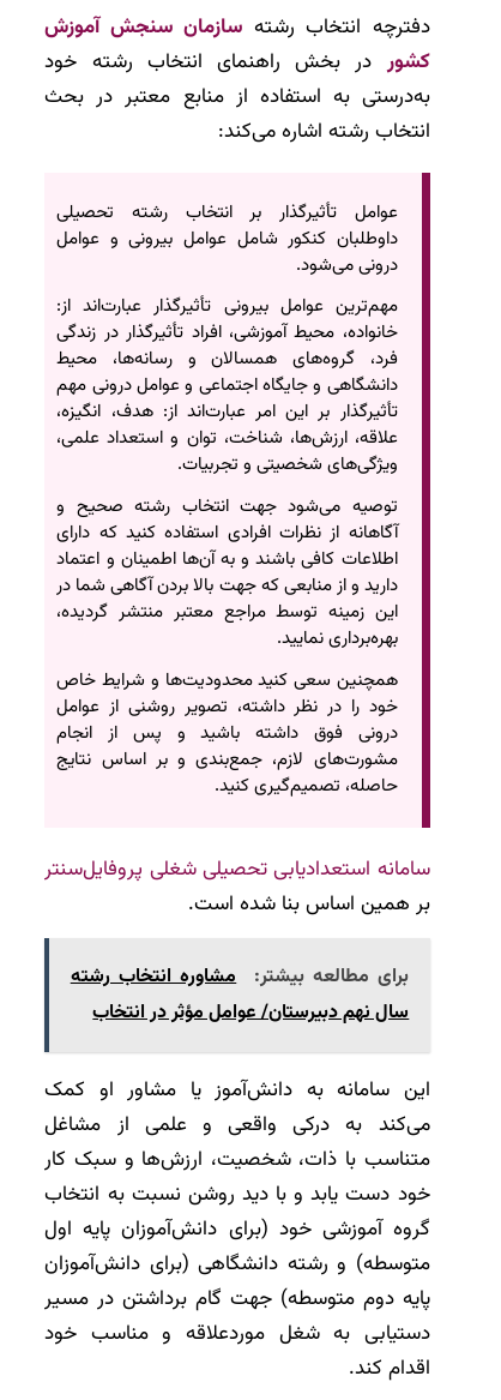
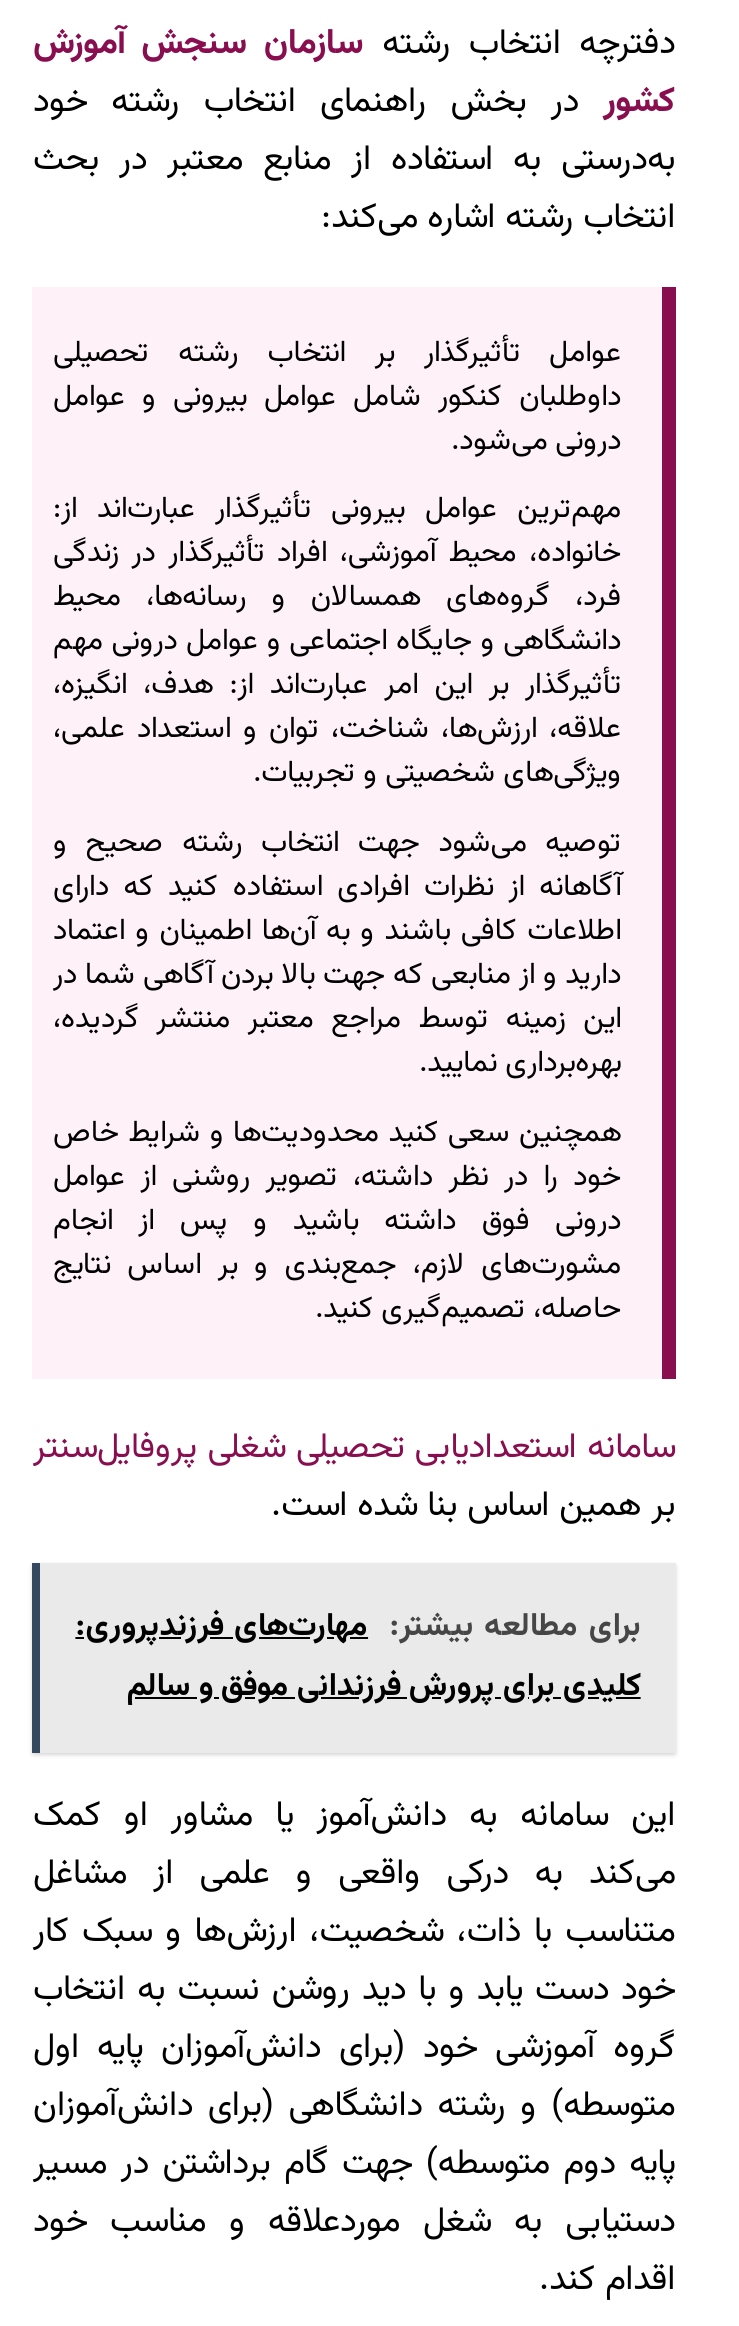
- برای مطالعه بیشتر: مشاوره انتخاب رشته
- سال نهم دبیرستان/ عوامل مؤثر در انتخاب
+ برای مطالعه بیشتر: مهارت‌های فرزندپروری:
+ کلیدی برای پرورش فرزندانی موفق و سالم
